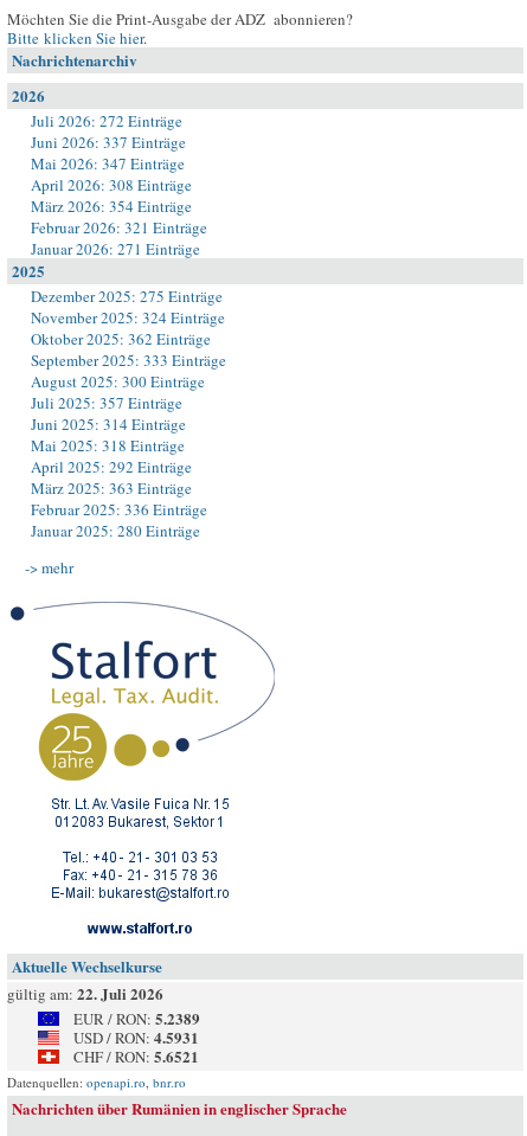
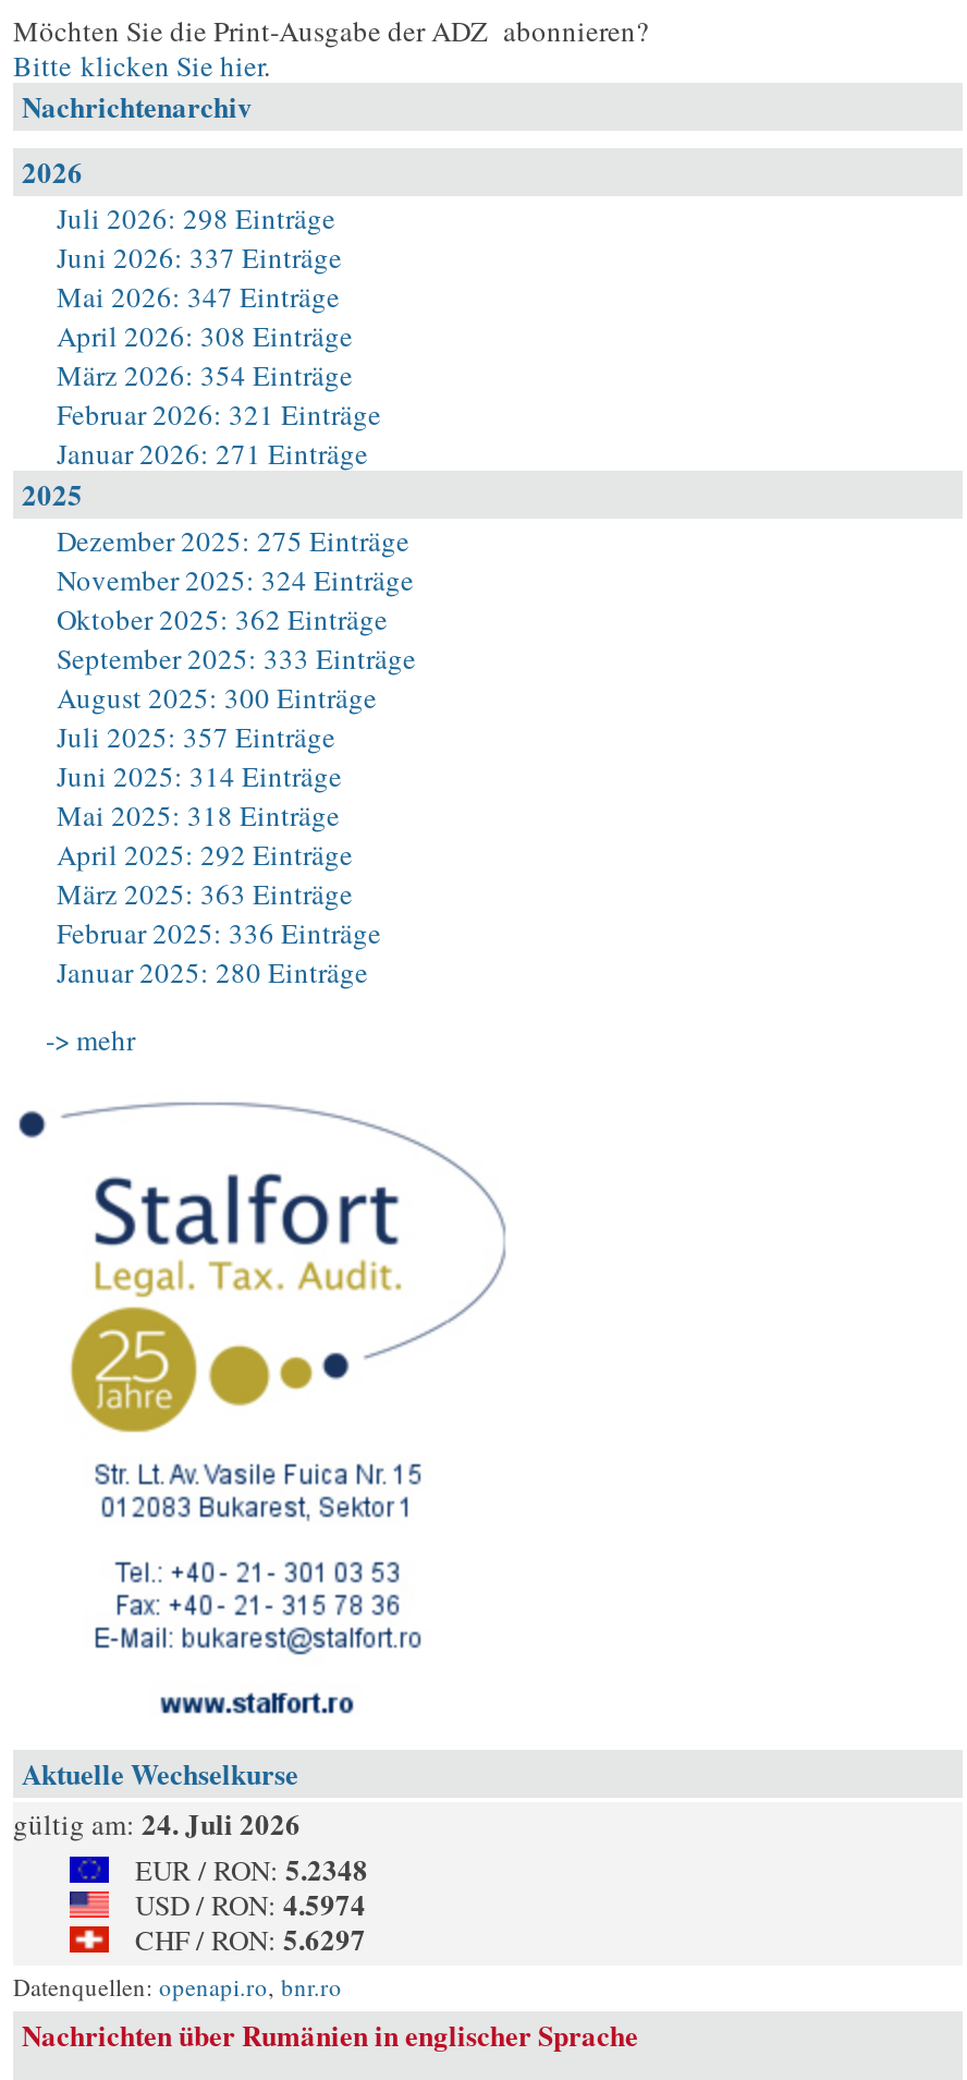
- Juli 2026: 272 Einträge
+ Juli 2026: 298 Einträge

- gültig am: 22. Juli 2026
+ gültig am: 24. Juli 2026

- EUR / RON: 5.2389
+ EUR / RON: 5.2348

- USD / RON: 4.5931
+ USD / RON: 4.5974

- CHF / RON: 5.6521
+ CHF / RON: 5.6297
